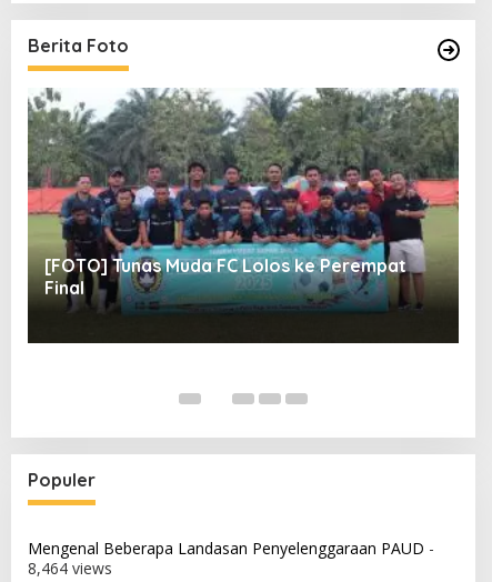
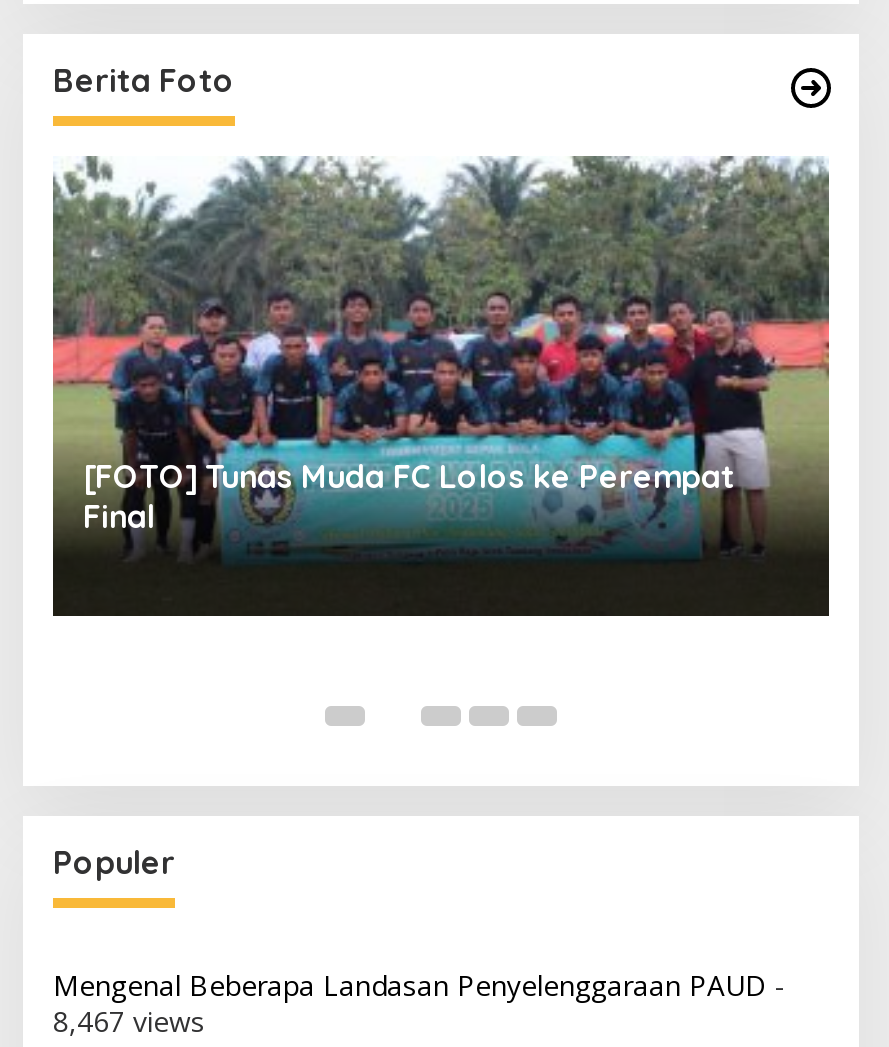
- 8,464 views
+ 8,467 views
